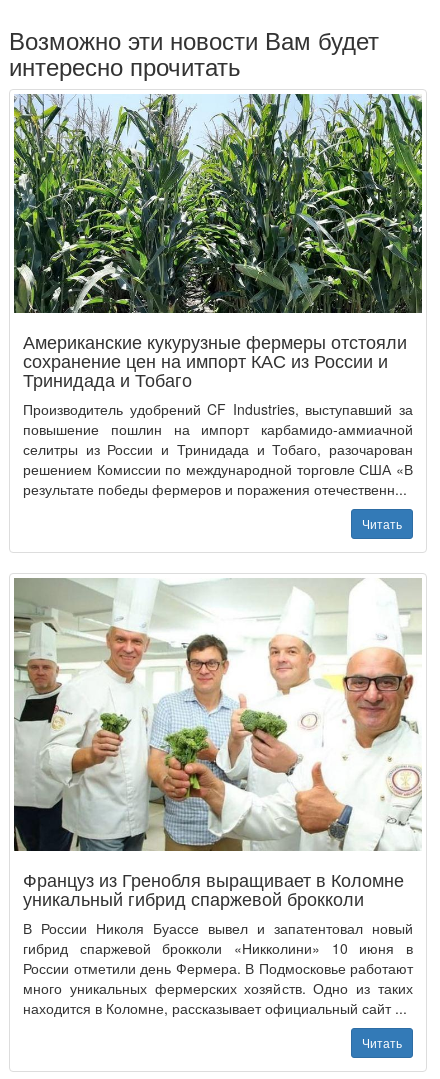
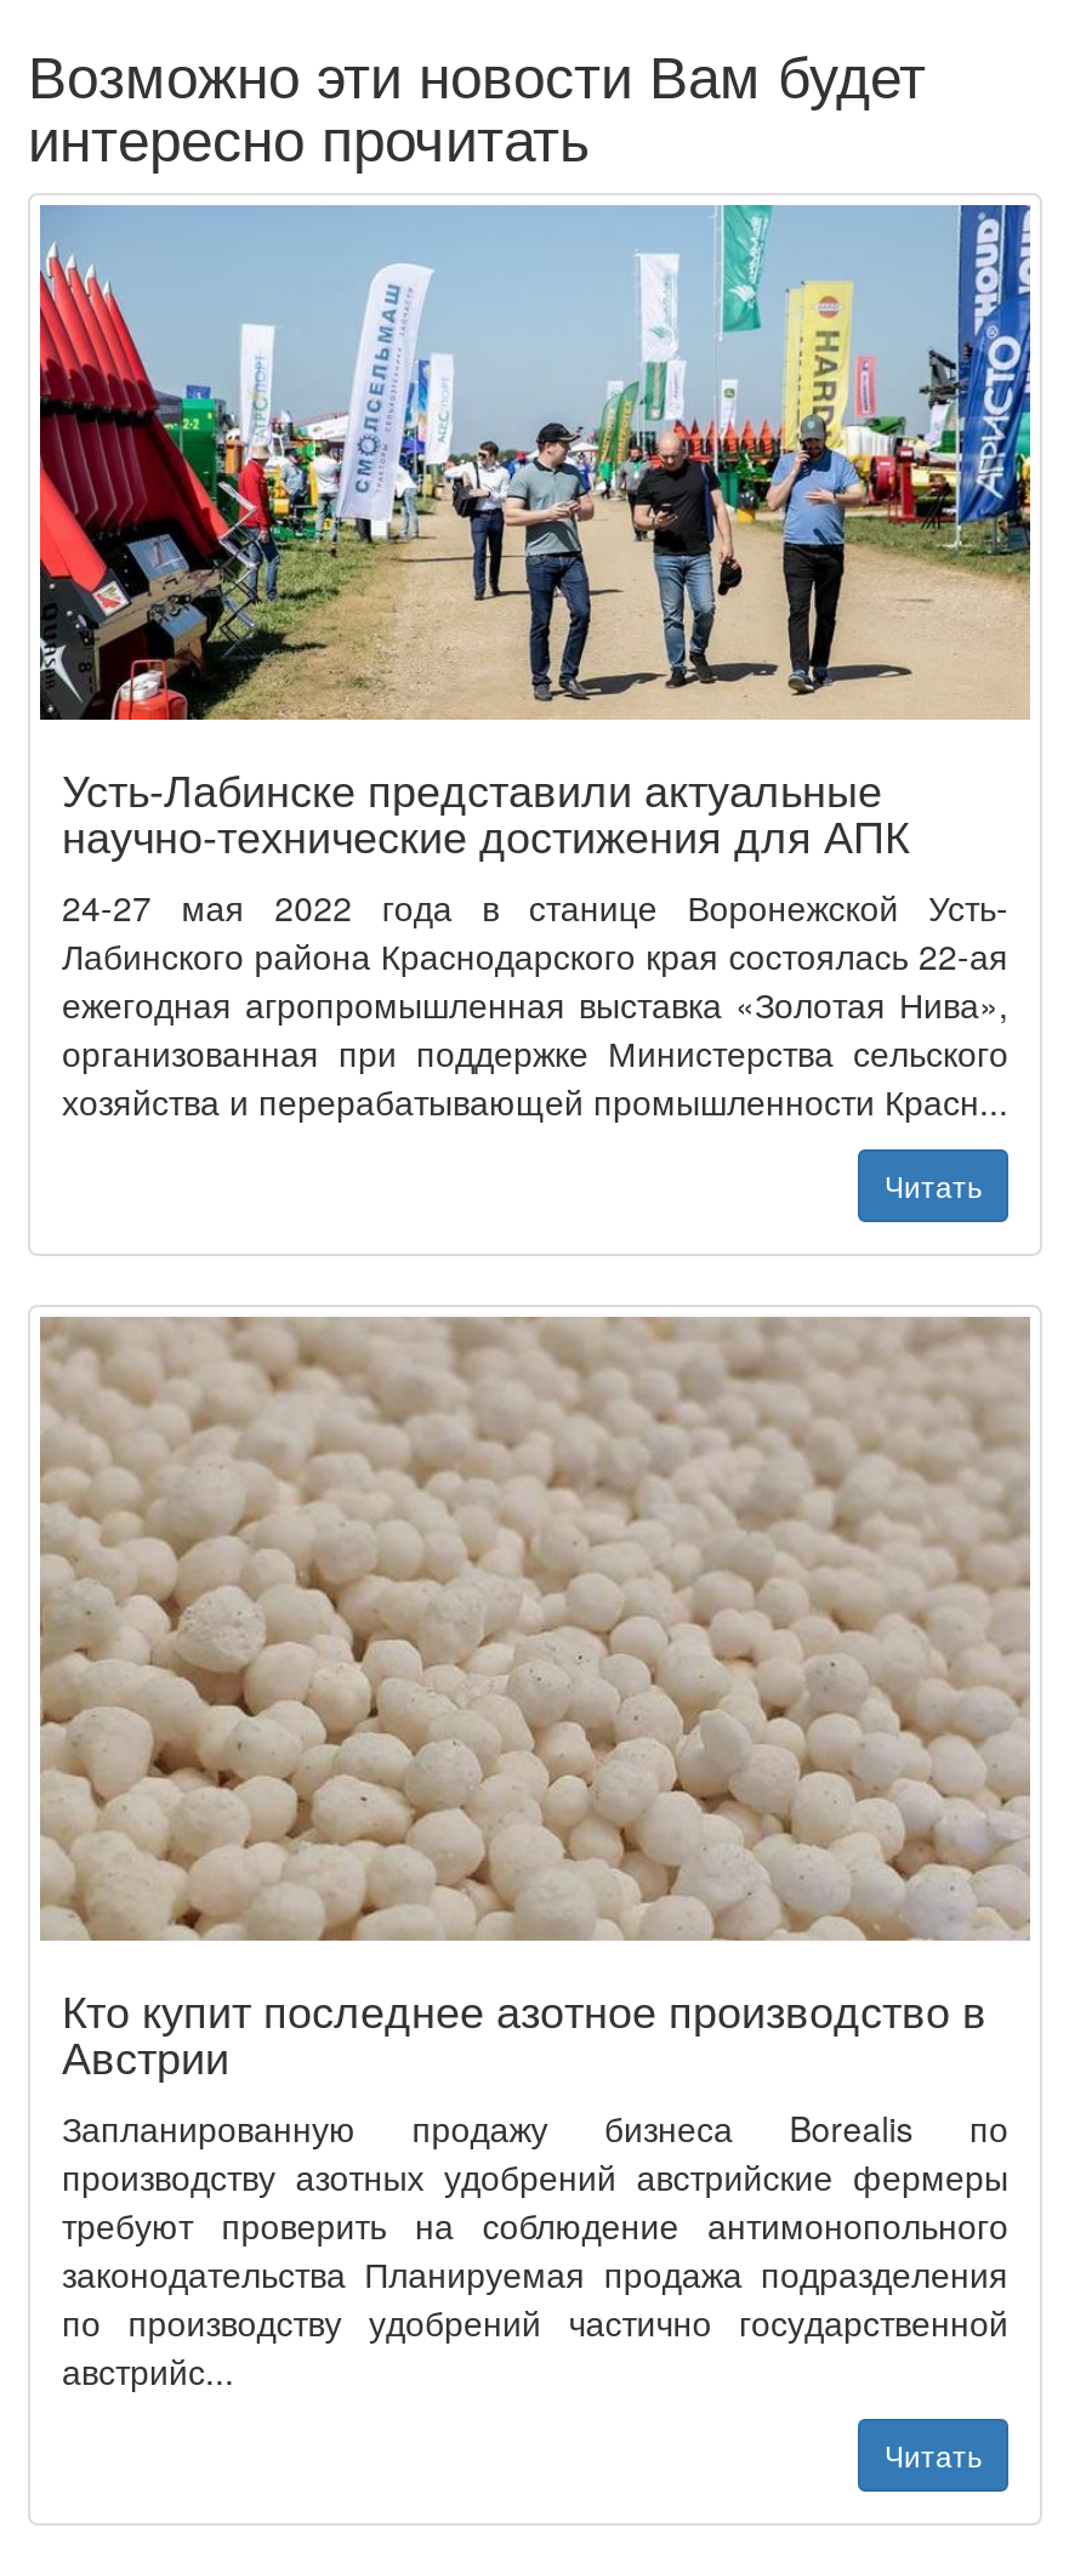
- [image]
- Американские кукурузные фермеры отстояли
- сохранение цен на импорт КАС из России и
- Тринидада и Тобаго
- Производитель удобрений CF Industries, выступавший за
- повышение пошлин на импорт карбамидо-аммиачной
- селитры из России и Тринидада и Тобаго, разочарован
- решением Комиссии по международной торговле США «В
- результате победы фермеров и поражения отечественн...
+ [image]
+ Усть-Лабинске представили актуальные
+ научно-технические достижения для АПК
+ 24-27 мая 2022 года в станице Воронежской Усть-
+ Лабинского района Краснодарского края состоялась 22-ая
+ ежегодная агропромышленная выставка «Золотая Нива»,
+ организованная при поддержке Министерства сельского
+ хозяйства и перерабатывающей промышленности Красн...

- [image]
- Француз из Гренобля выращивает в Коломне
- уникальный гибрид спаржевой брокколи
- В России Николя Буассе вывел и запатентовал новый
- гибрид спаржевой брокколи «Никколини» 10 июня в
- России отметили день Фермера. В Подмосковье работают
- много уникальных фермерских хозяйств. Одно из таких
- находится в Коломне, рассказывает официальный сайт ...
+ [image]
+ Кто купит последнее азотное производство в
+ Австрии
+ Запланированную продажу бизнеса Borealis по
+ производству азотных удобрений австрийские фермеры
+ требуют проверить на соблюдение антимонопольного
+ законодательства Планируемая продажа подразделения
+ по производству удобрений частично государственной
+ австрийс...
